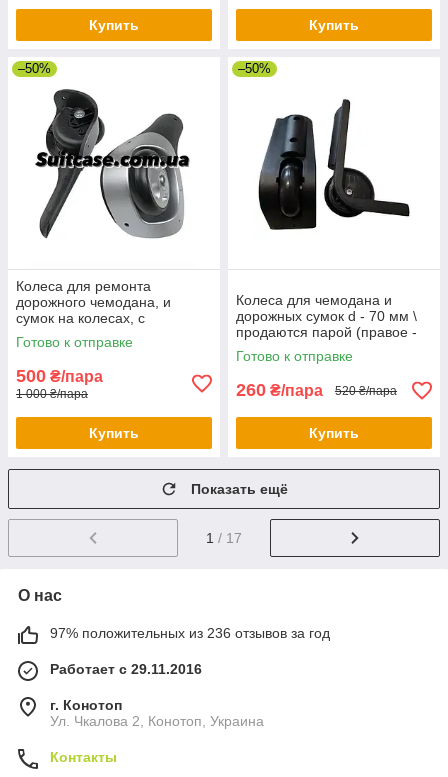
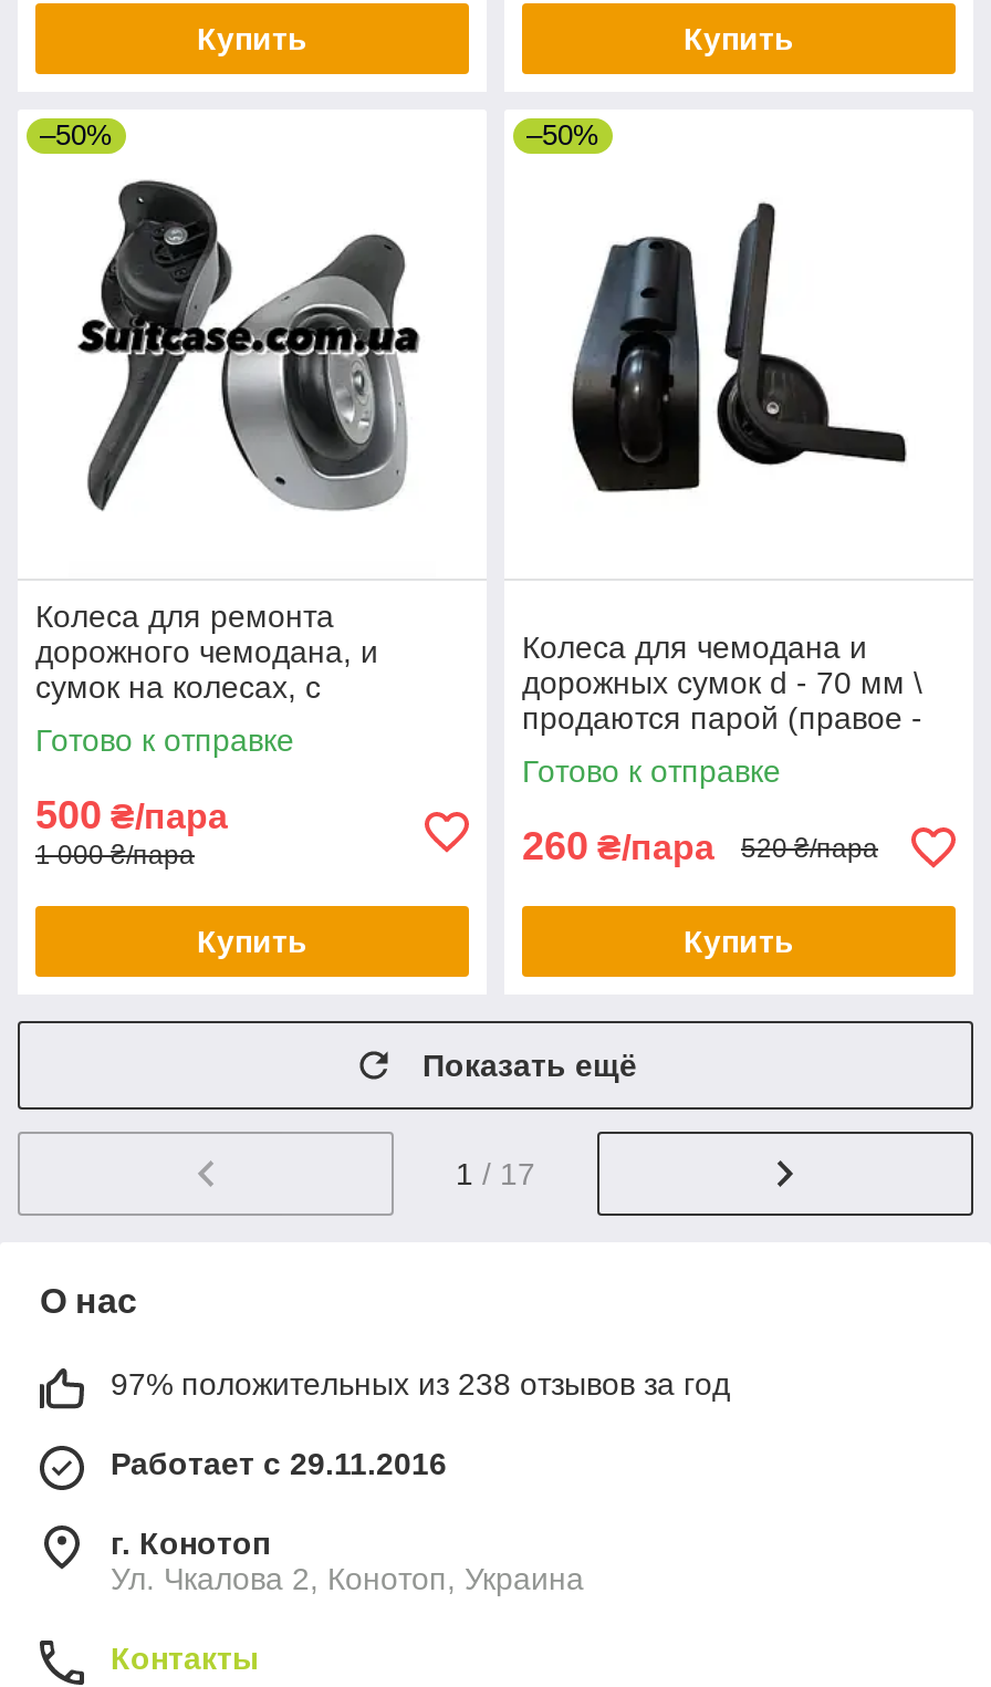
- 97% положительных из 236 отзывов за год
+ 97% положительных из 238 отзывов за год
